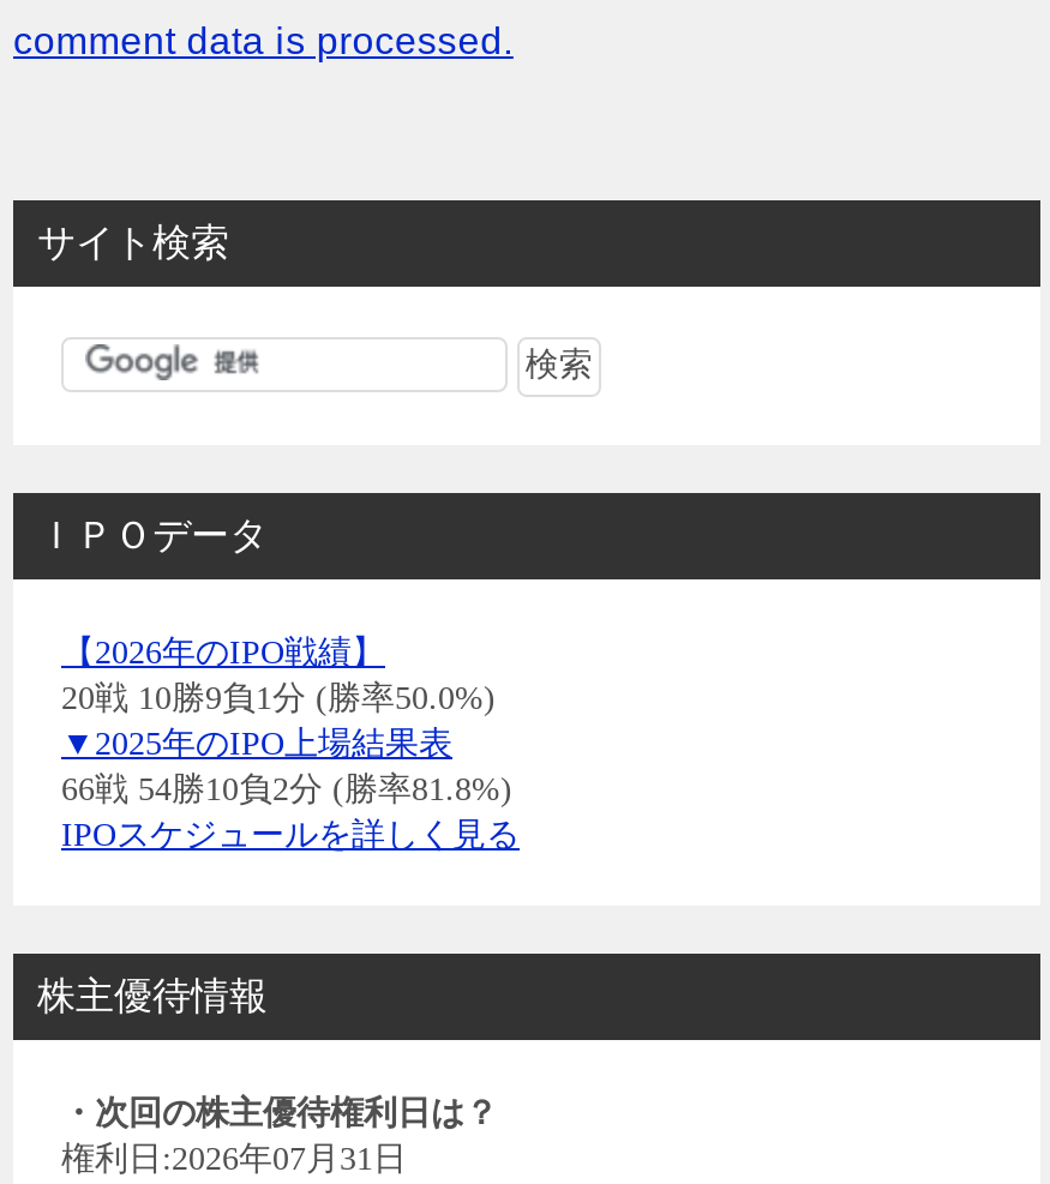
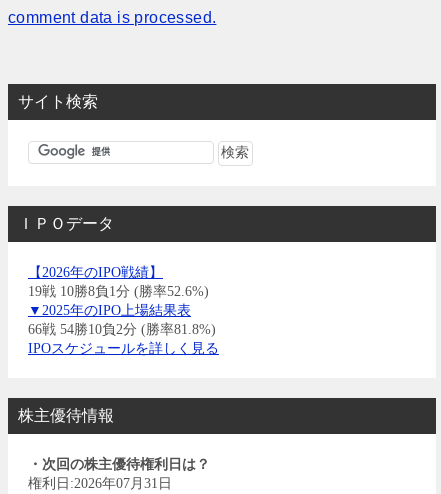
- 20戦 10勝9負1分 (勝率50.0%)
+ 19戦 10勝8負1分 (勝率52.6%)
